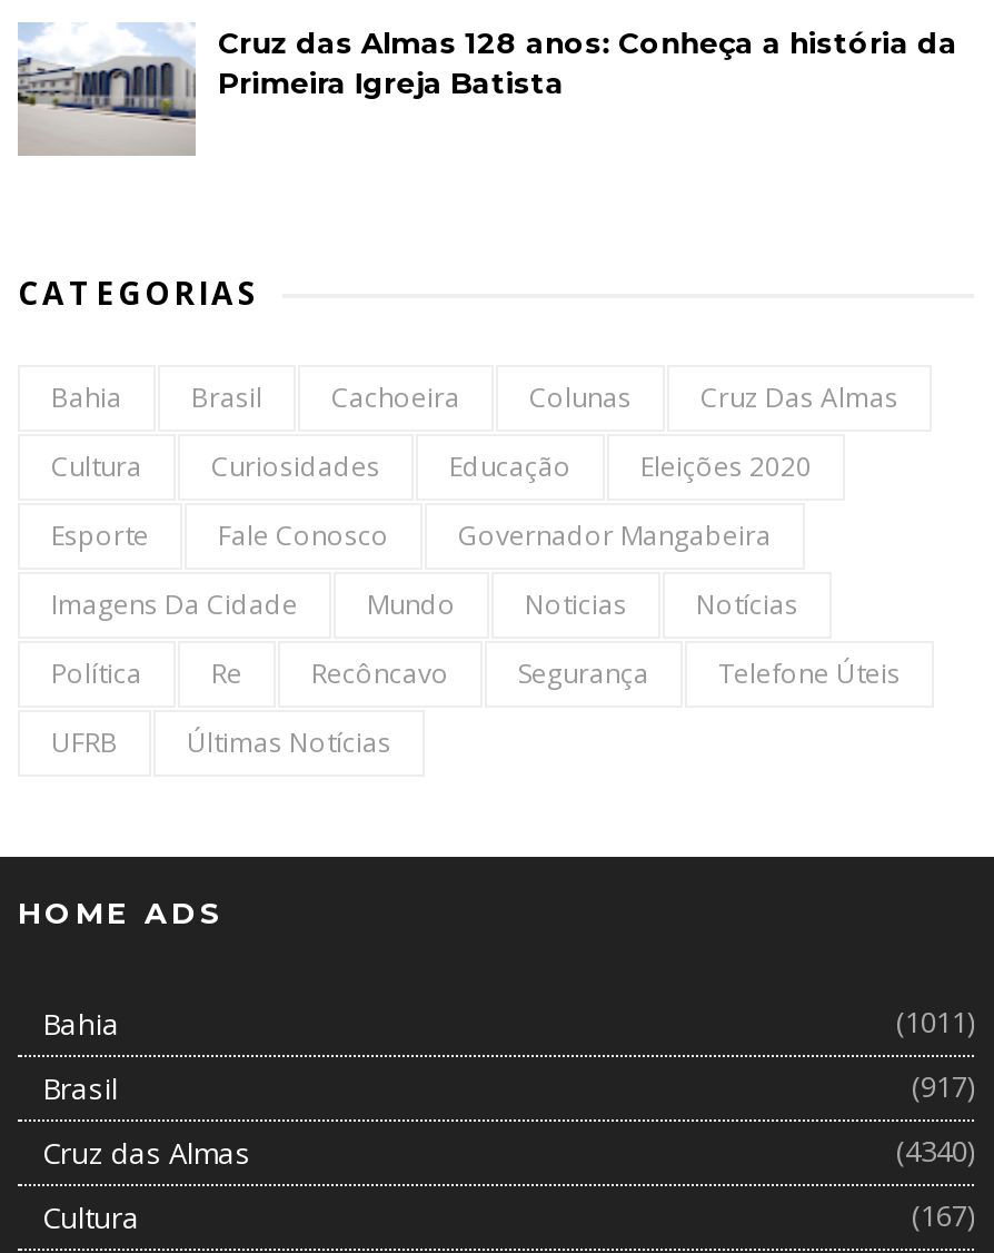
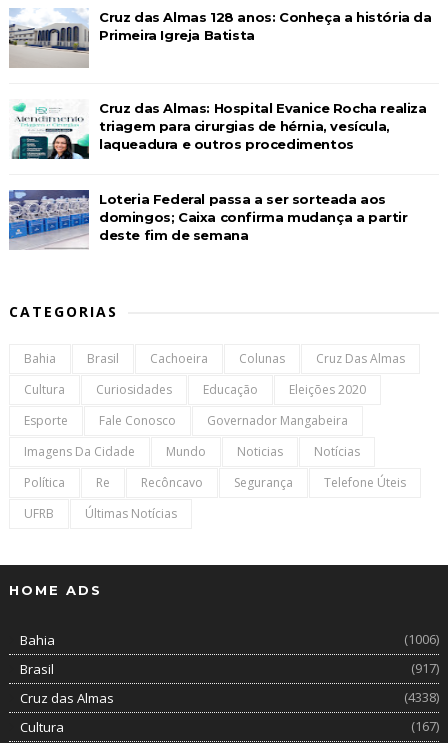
+ [image]

+ [image]
+ Cruz das Almas: Hospital Evanice Rocha realiza
+ triagem para cirurgias de hérnia, vesícula,
+ laqueadura e outros procedimentos
+ Loteria Federal passa a ser sorteada aos
+ domingos; Caixa confirma mudança a partir
+ deste fim de semana

- (1011)
+ (1006)

- (4340)
+ (4338)
